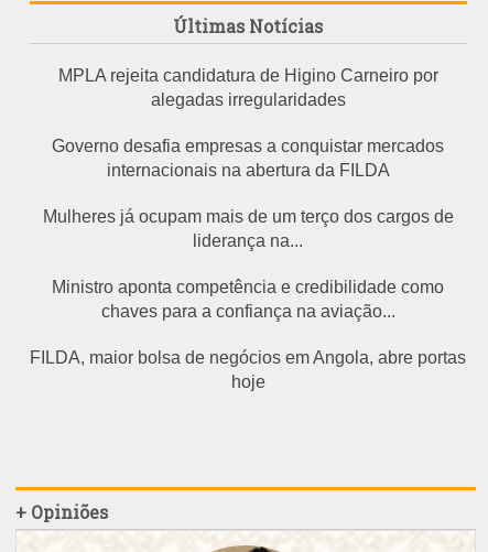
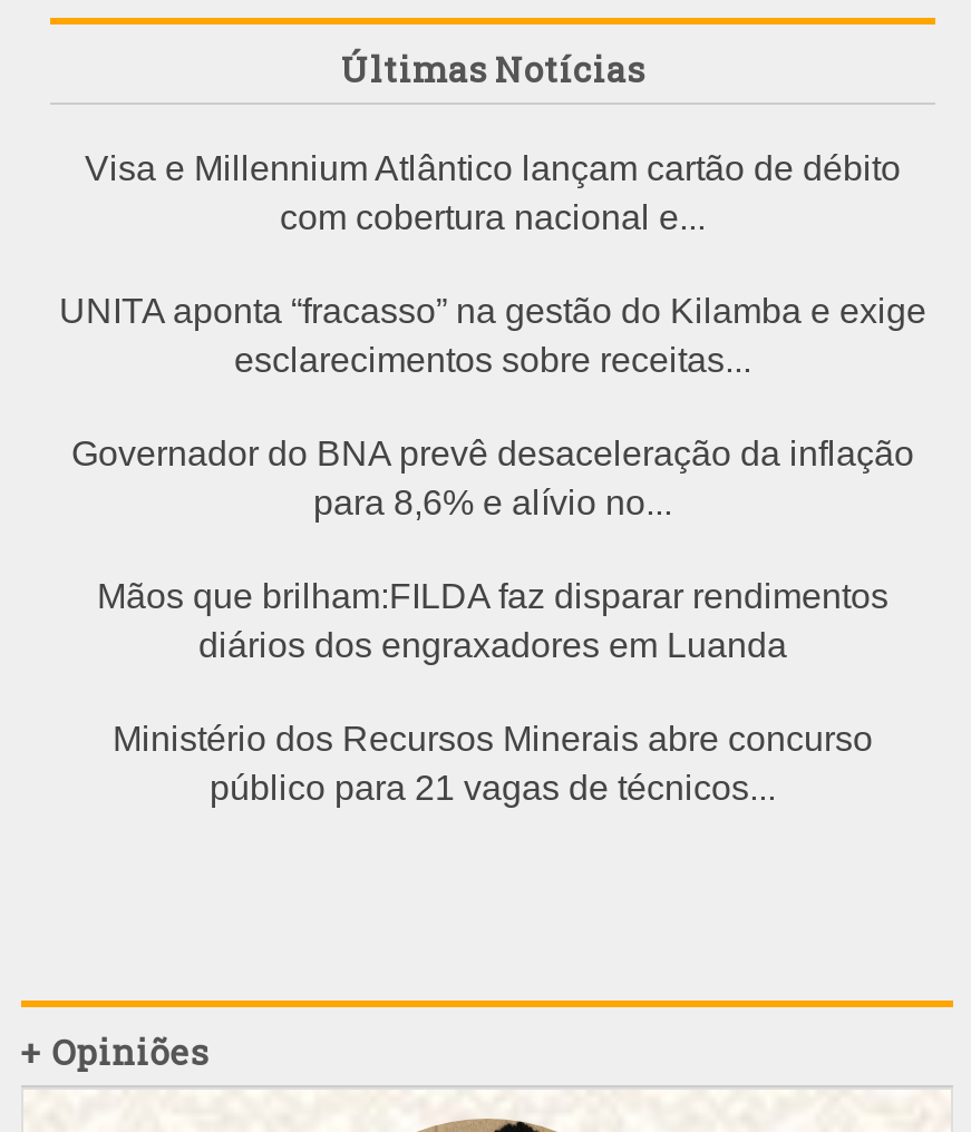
- MPLA rejeita candidatura de Higino Carneiro por
- alegadas irregularidades
+ Visa e Millennium Atlântico lançam cartão de débito
+ com cobertura nacional e...

- Governo desafia empresas a conquistar mercados
- internacionais na abertura da FILDA
+ UNITA aponta “fracasso” na gestão do Kilamba e exige
+ esclarecimentos sobre receitas...

- Mulheres já ocupam mais de um terço dos cargos de
- liderança na...
+ Governador do BNA prevê desaceleração da inflação
+ para 8,6% e alívio no...

- Ministro aponta competência e credibilidade como
- chaves para a confiança na aviação...
+ Mãos que brilham:FILDA faz disparar rendimentos
+ diários dos engraxadores em Luanda

- FILDA, maior bolsa de negócios em Angola, abre portas
- hoje
+ Ministério dos Recursos Minerais abre concurso
+ público para 21 vagas de técnicos...
